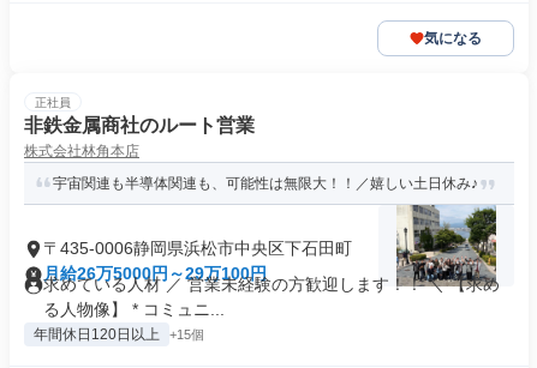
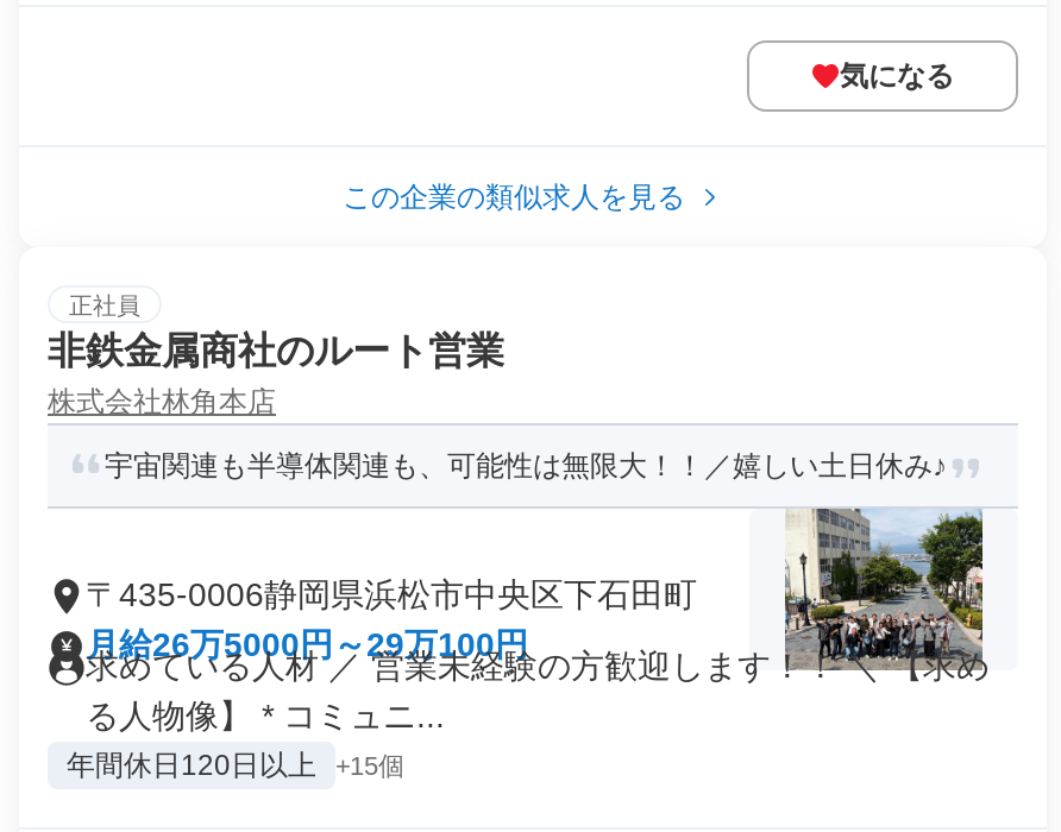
+ この企業の類似求人を見る
